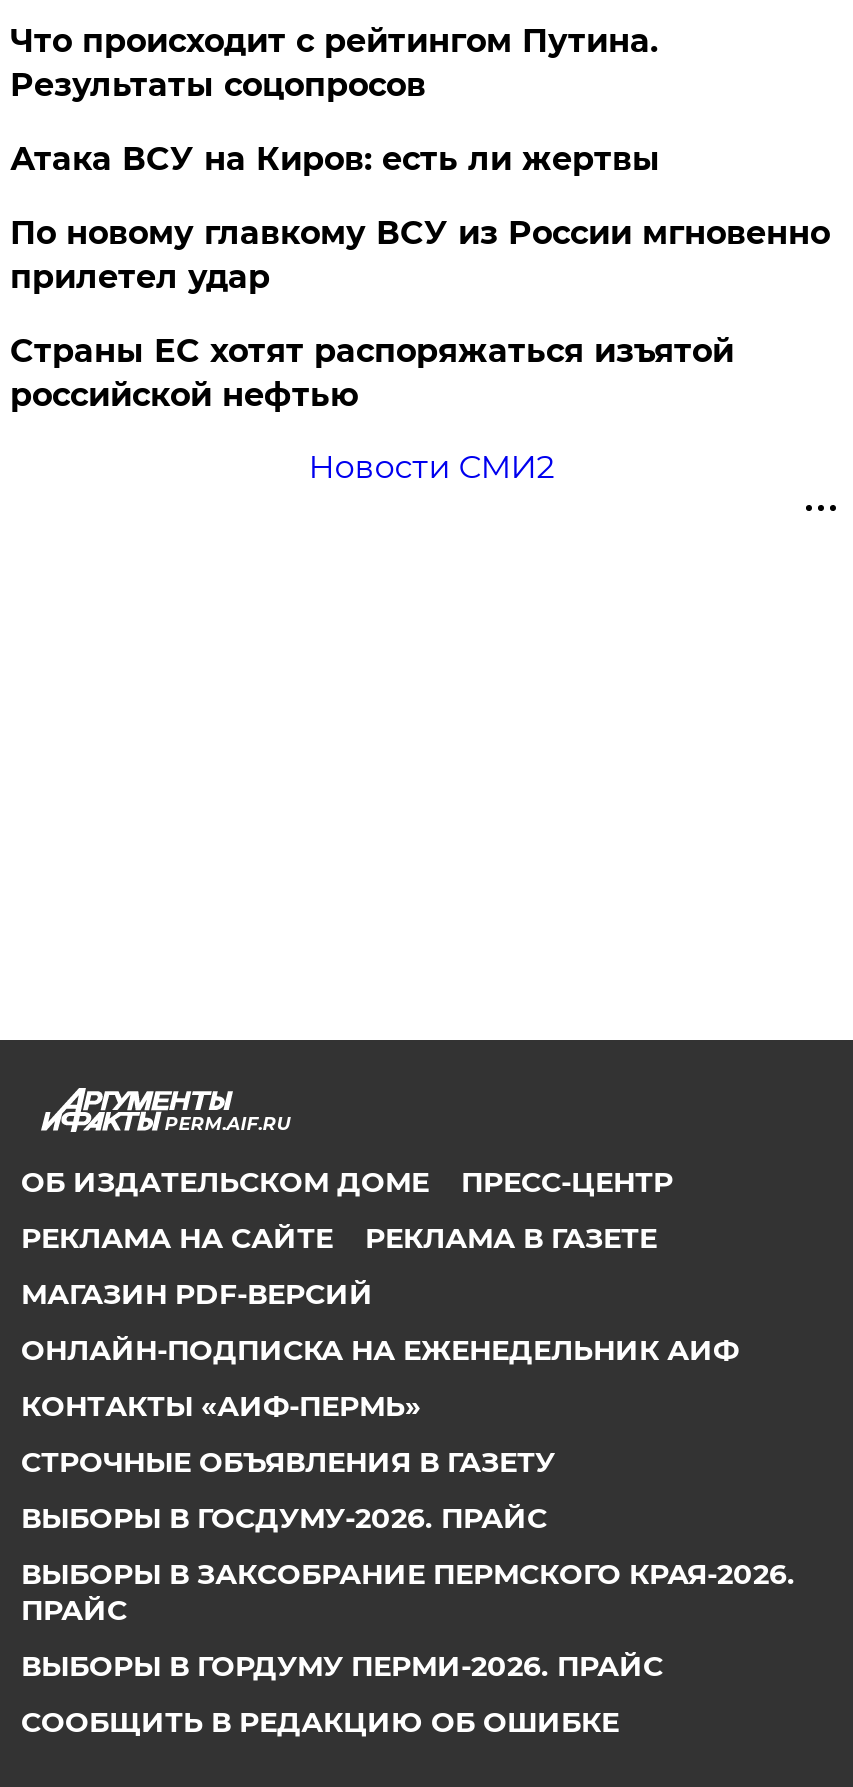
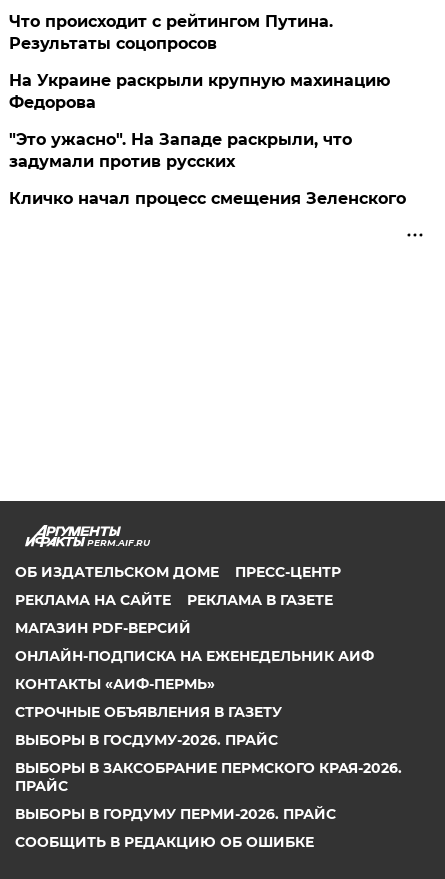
- Атака ВСУ на Киров: есть ли жертвы
- По новому главкому ВСУ из России мгновенно
- прилетел удар
- Страны ЕС хотят распоряжаться изъятой
- российской нефтью
- Новости СМИ2
+ На Украине раскрыли крупную махинацию
+ Федорова
+ "Это ужасно". На Западе раскрыли, что
+ задумали против русских
+ Кличко начал процесс смещения Зеленского
